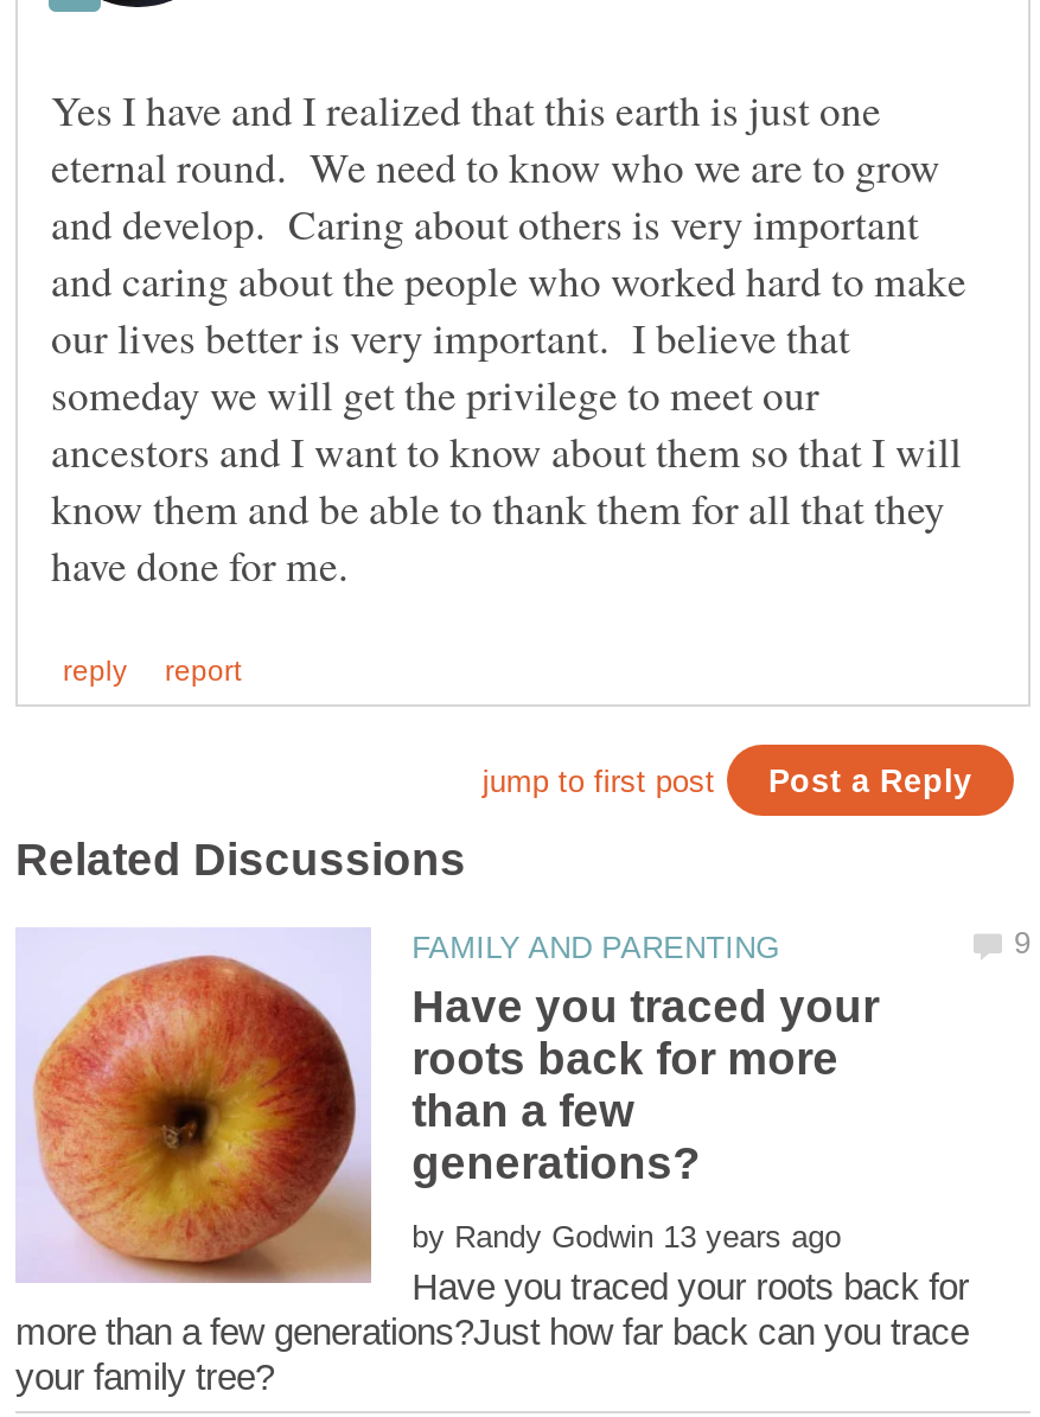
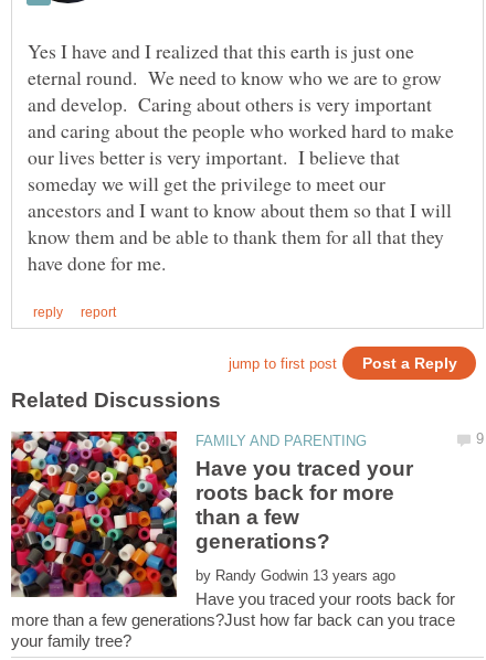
- [image]
+ [image]
